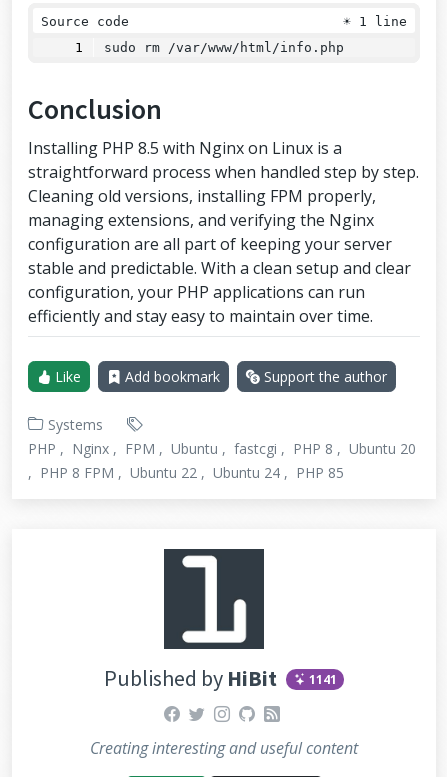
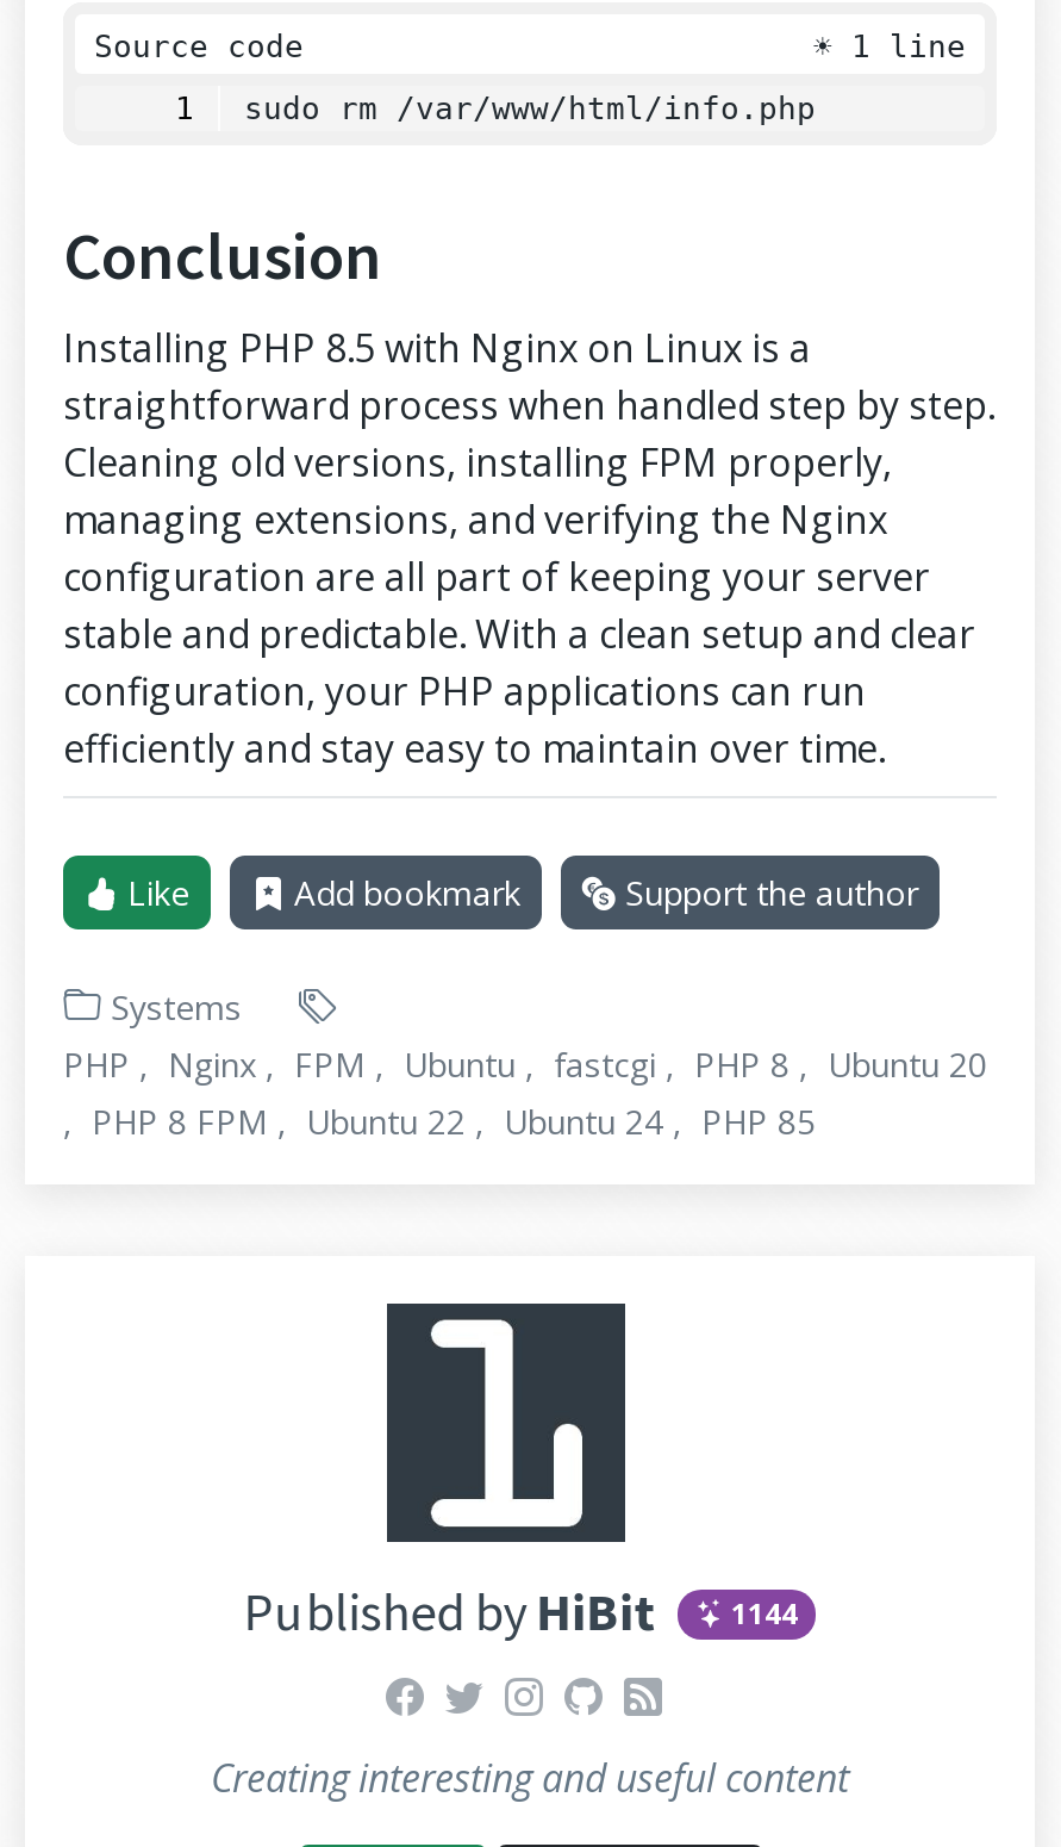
- Published by HiBit 1141
+ Published by HiBit 1144
